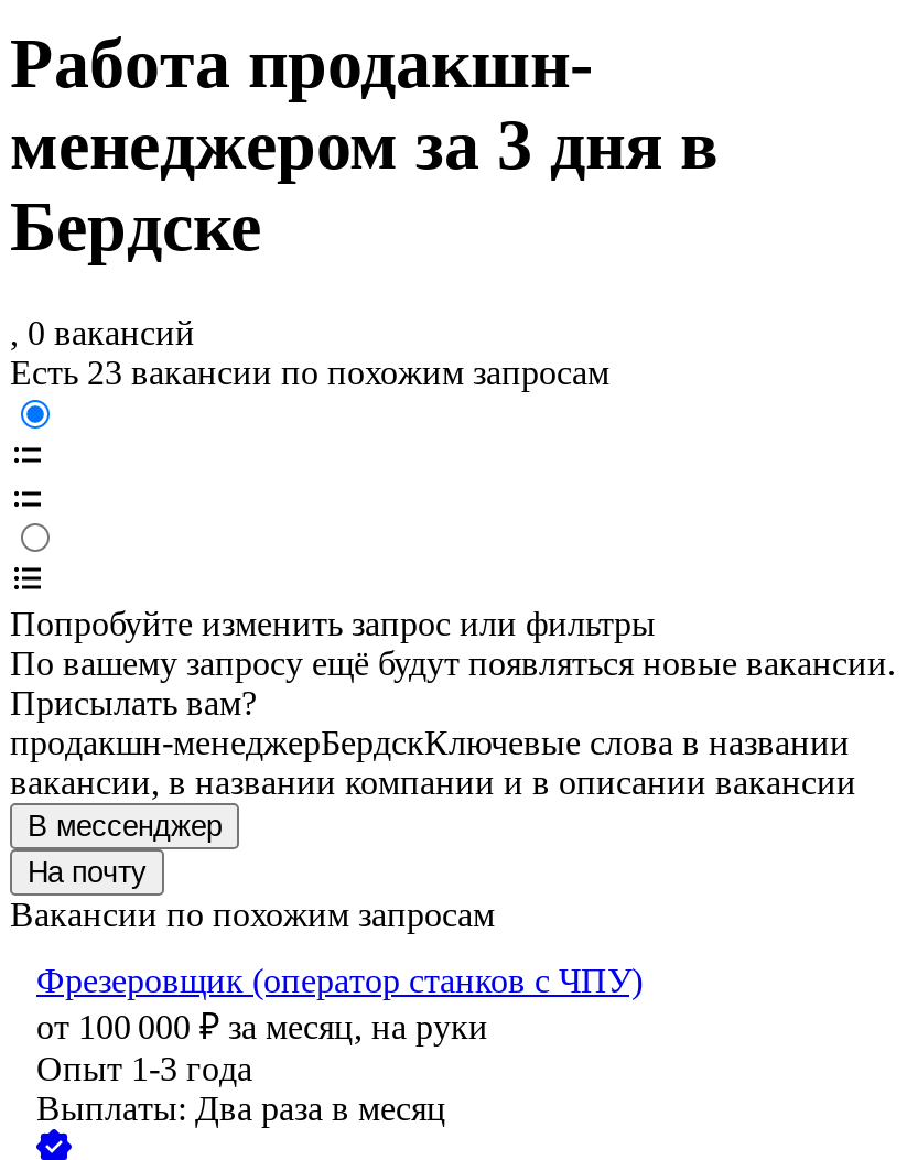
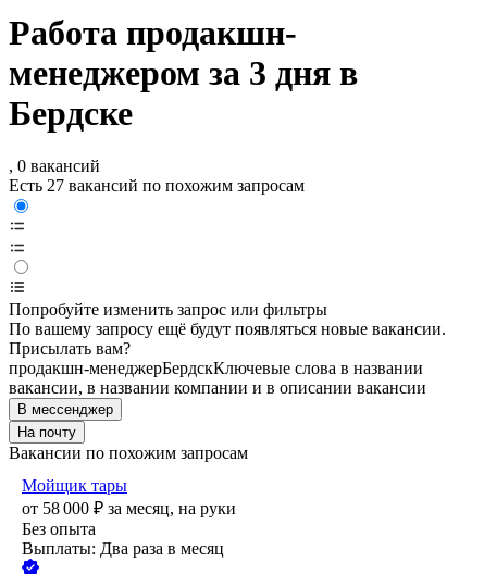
- Есть 23 вакансии по похожим запросам
+ Есть 27 вакансий по похожим запросам

- Фрезеровщик (оператор станков с ЧПУ)
- от 100 000 ₽ за месяц, на руки
- Опыт 1-3 года
+ Мойщик тары
+ от 58 000 ₽ за месяц, на руки
+ Без опыта
